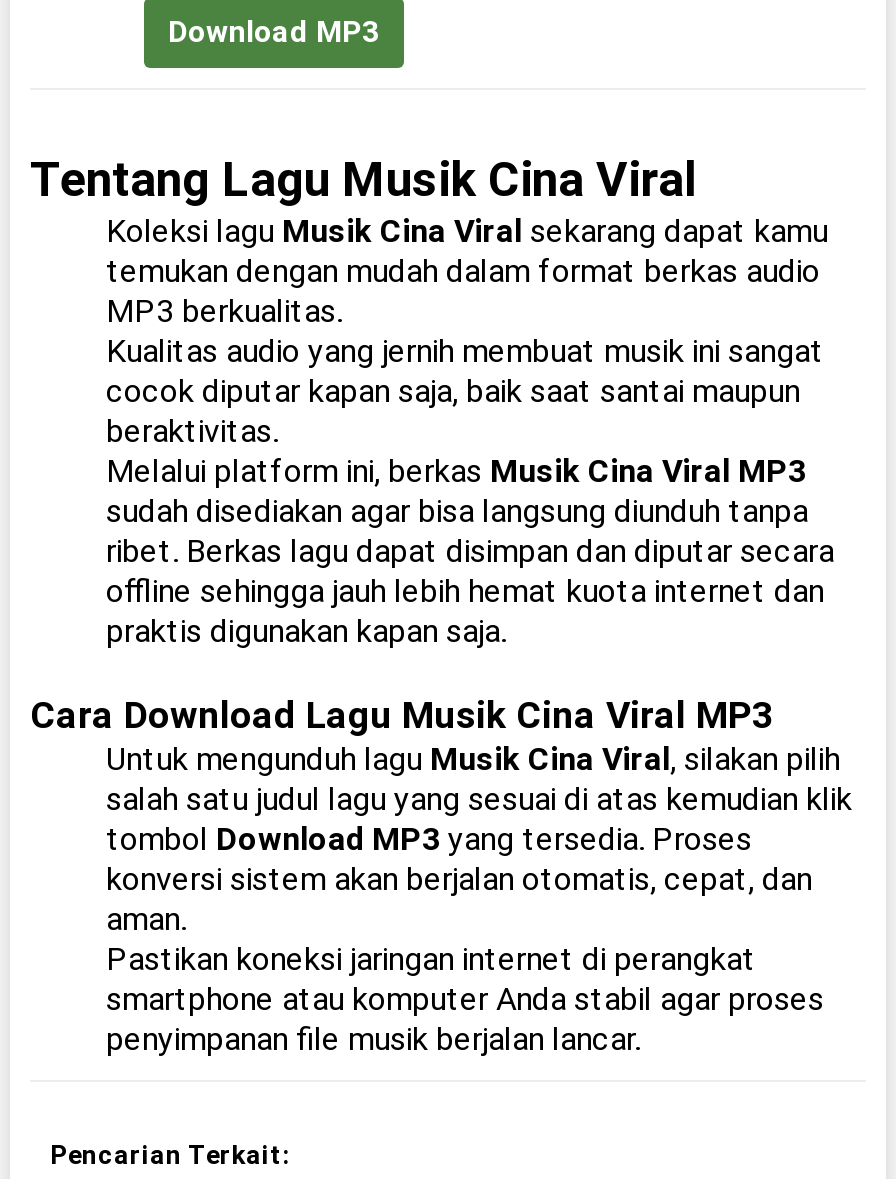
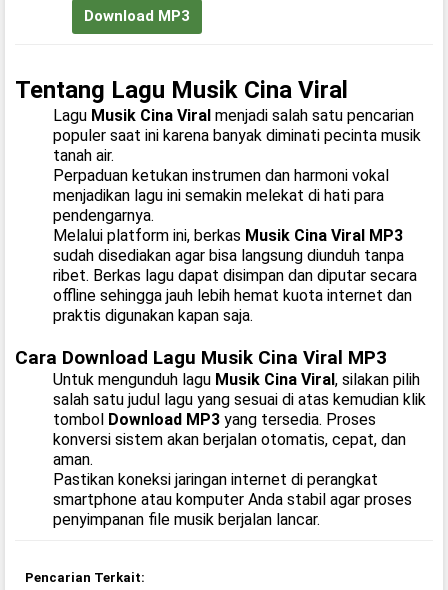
- Koleksi lagu Musik Cina Viral sekarang dapat kamu
- temukan dengan mudah dalam format berkas audio
- MP3 berkualitas.
- Kualitas audio yang jernih membuat musik ini sangat
- cocok diputar kapan saja, baik saat santai maupun
- beraktivitas.
+ Lagu Musik Cina Viral menjadi salah satu pencarian
+ populer saat ini karena banyak diminati pecinta musik
+ tanah air.
+ Perpaduan ketukan instrumen dan harmoni vokal
+ menjadikan lagu ini semakin melekat di hati para
+ pendengarnya.
